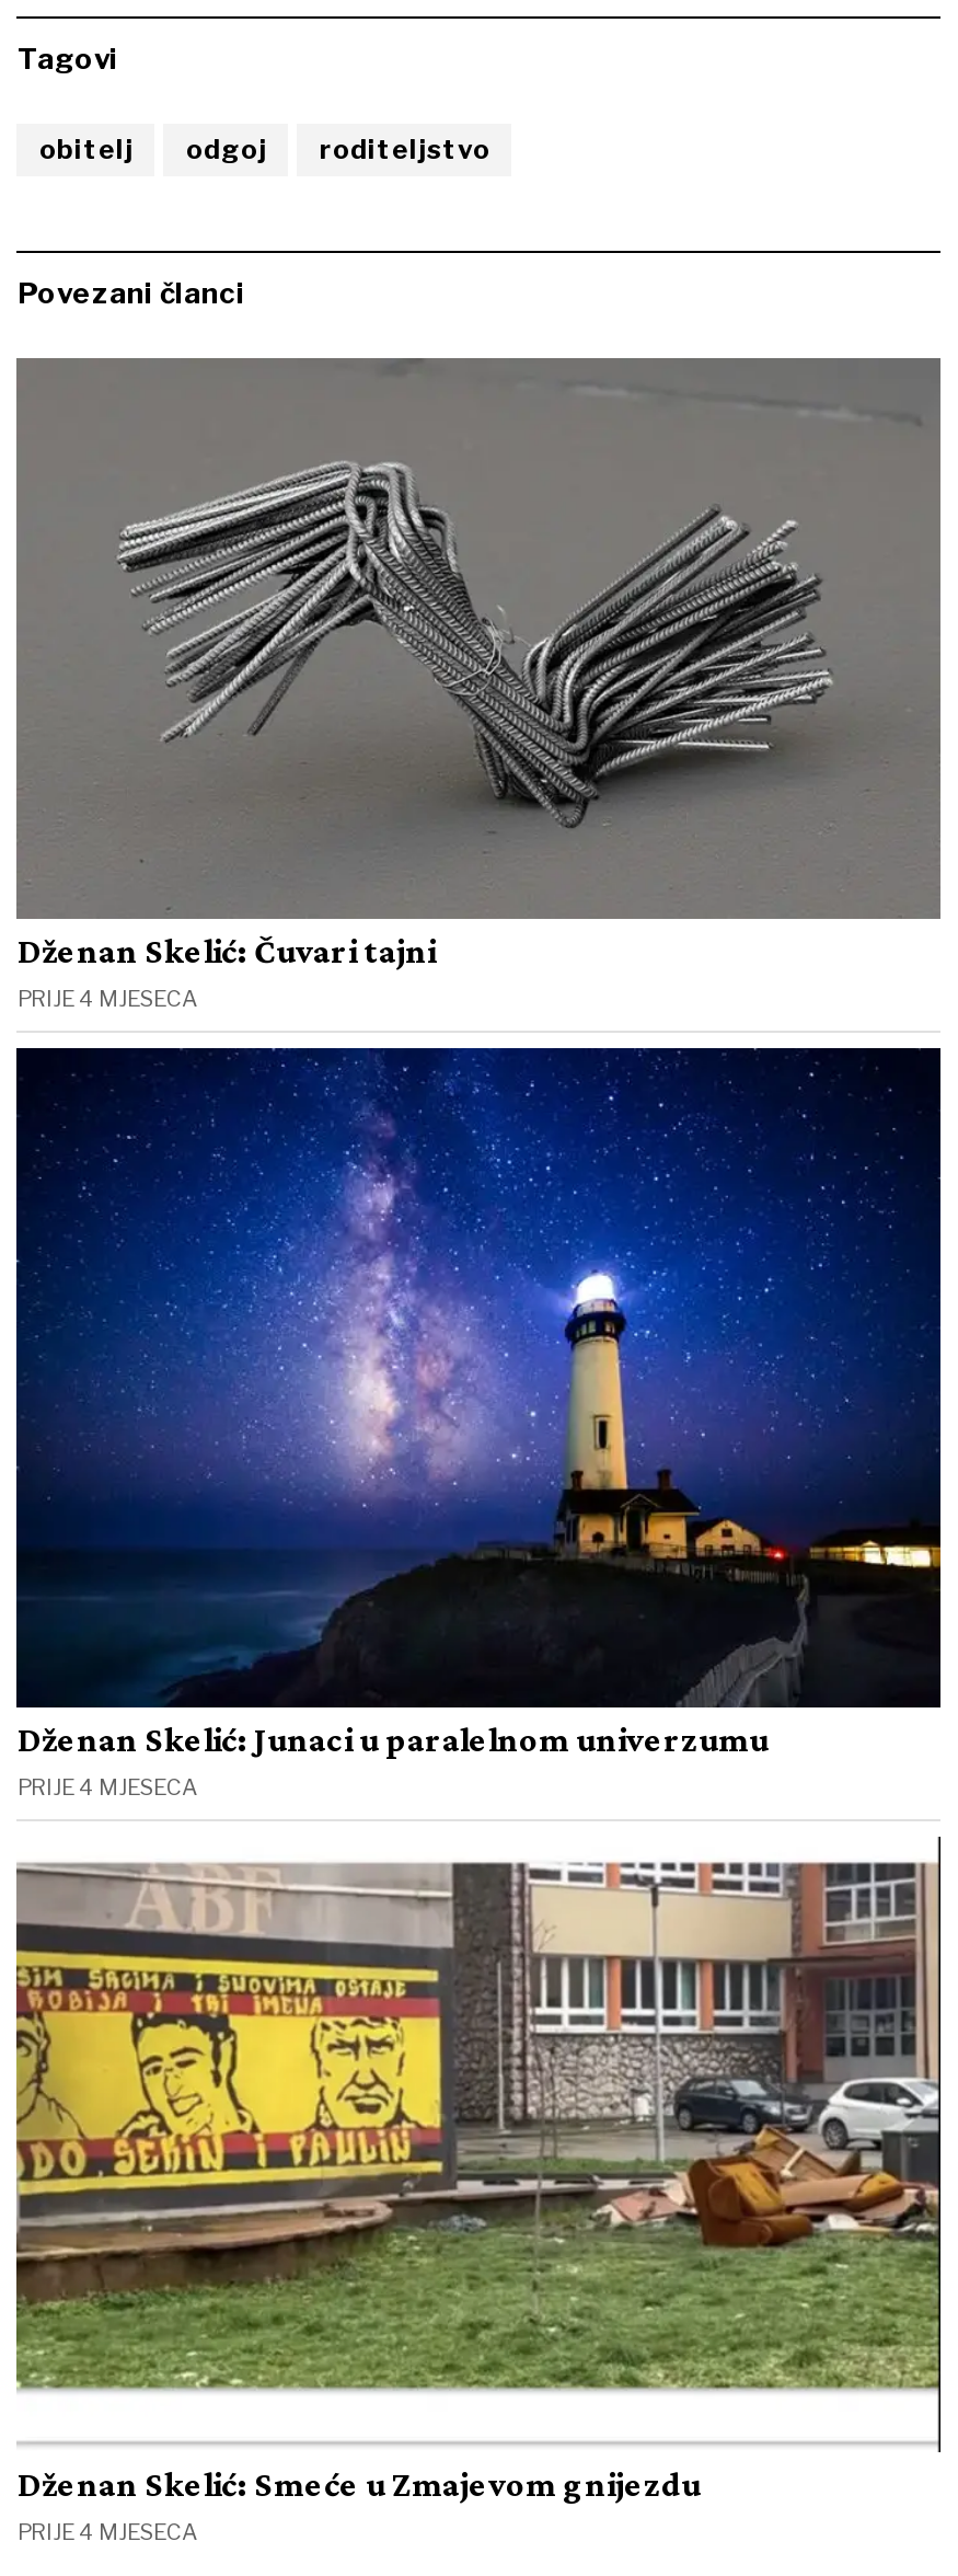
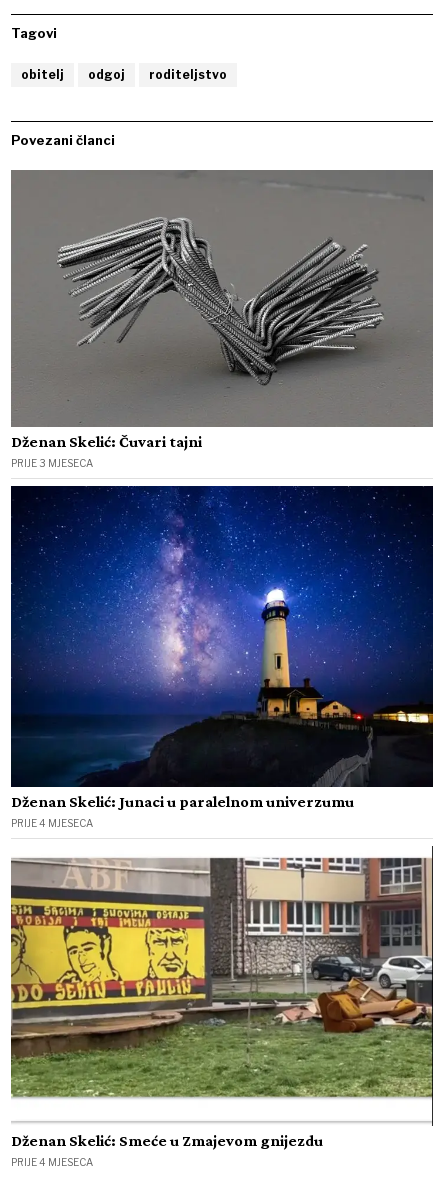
- PRIJE 4 MJESECA
+ PRIJE 3 MJESECA
